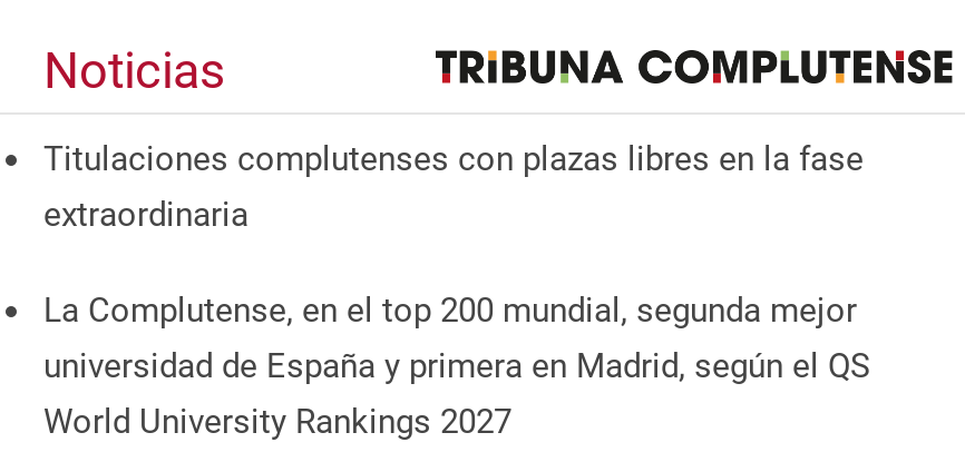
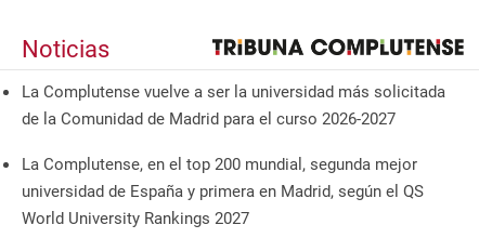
- Titulaciones complutenses con plazas libres en la fase
- extraordinaria
+ La Complutense vuelve a ser la universidad más solicitada
+ de la Comunidad de Madrid para el curso 2026-2027
